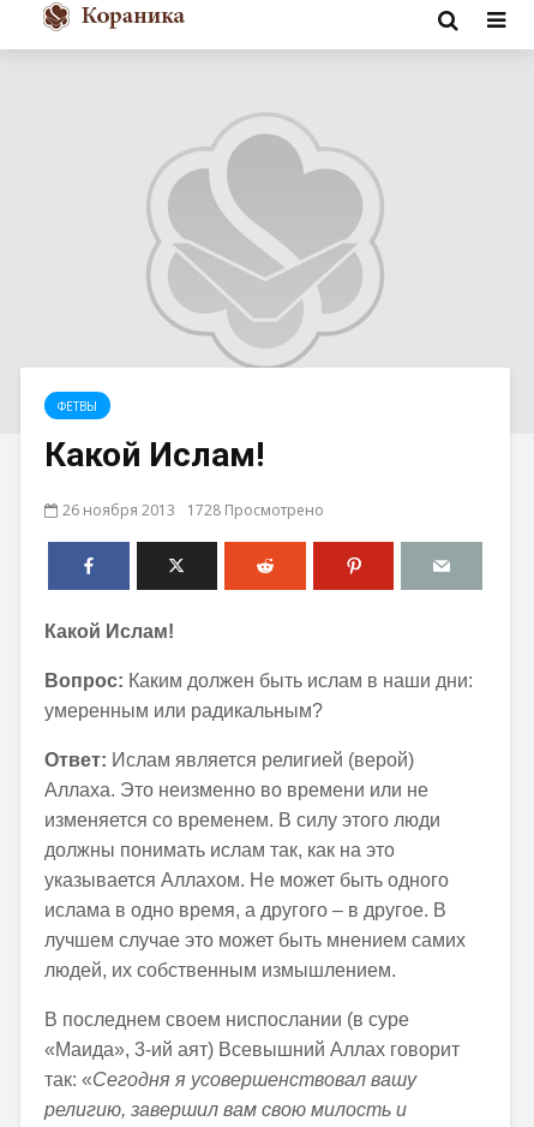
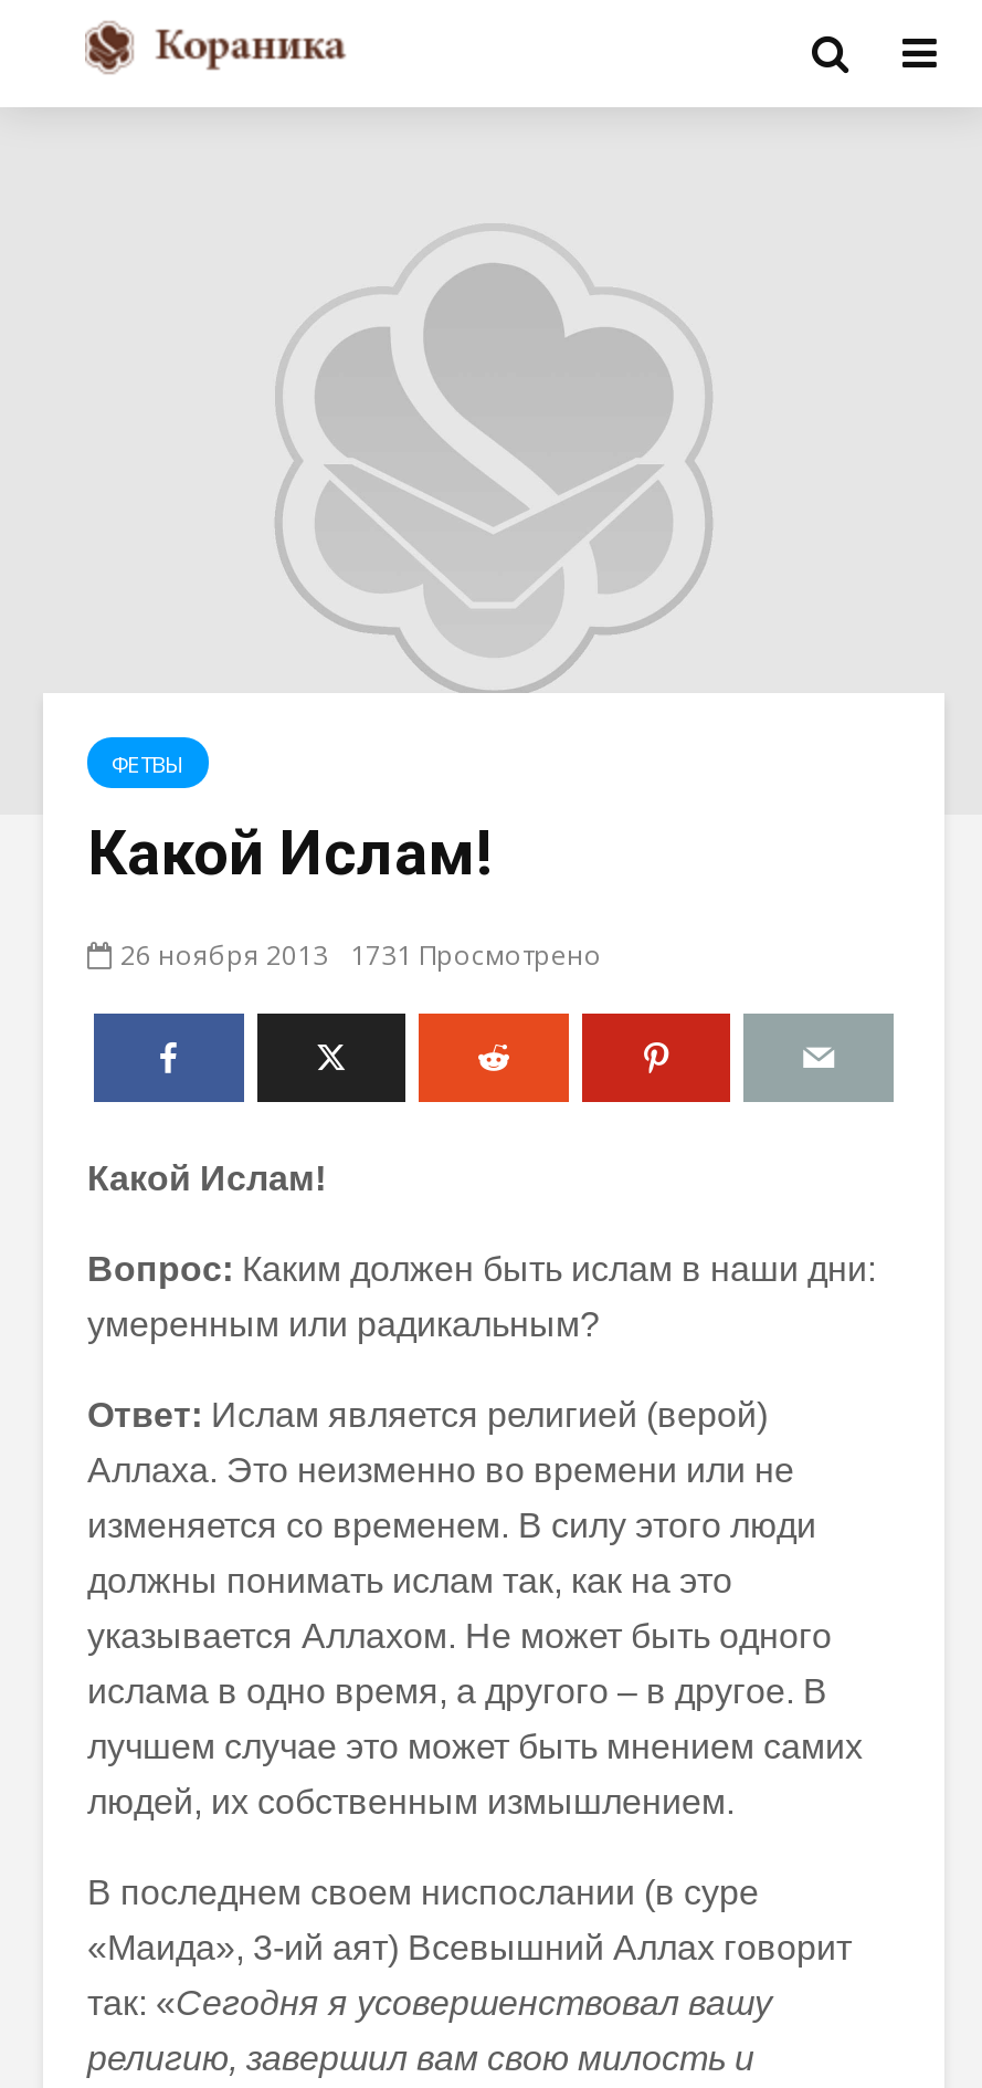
- 26 ноября 2013 1728 Просмотрено
+ 26 ноября 2013 1731 Просмотрено
